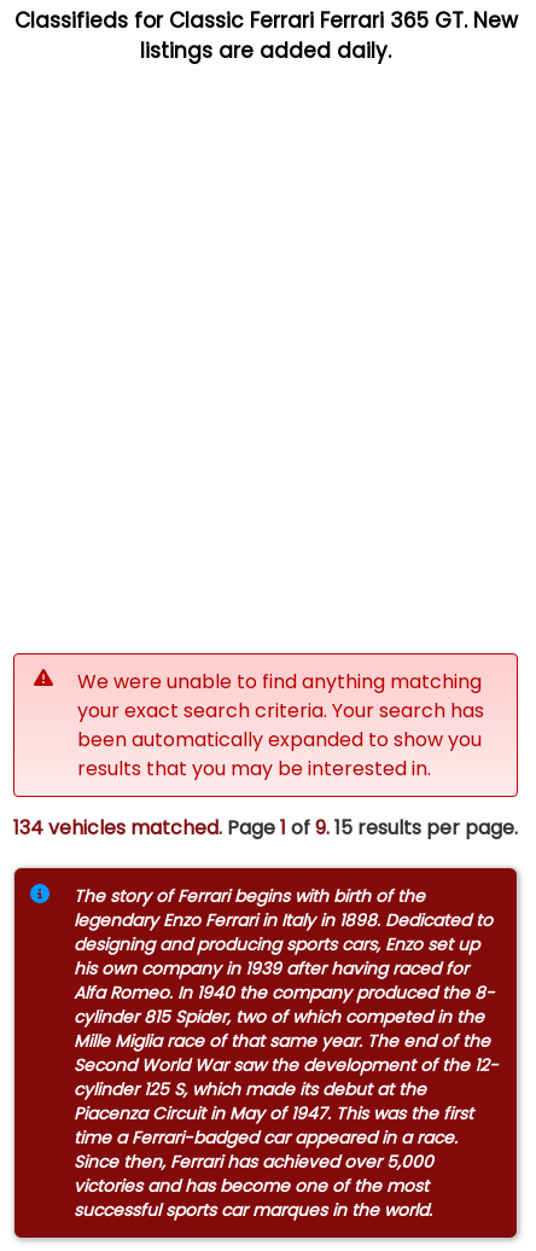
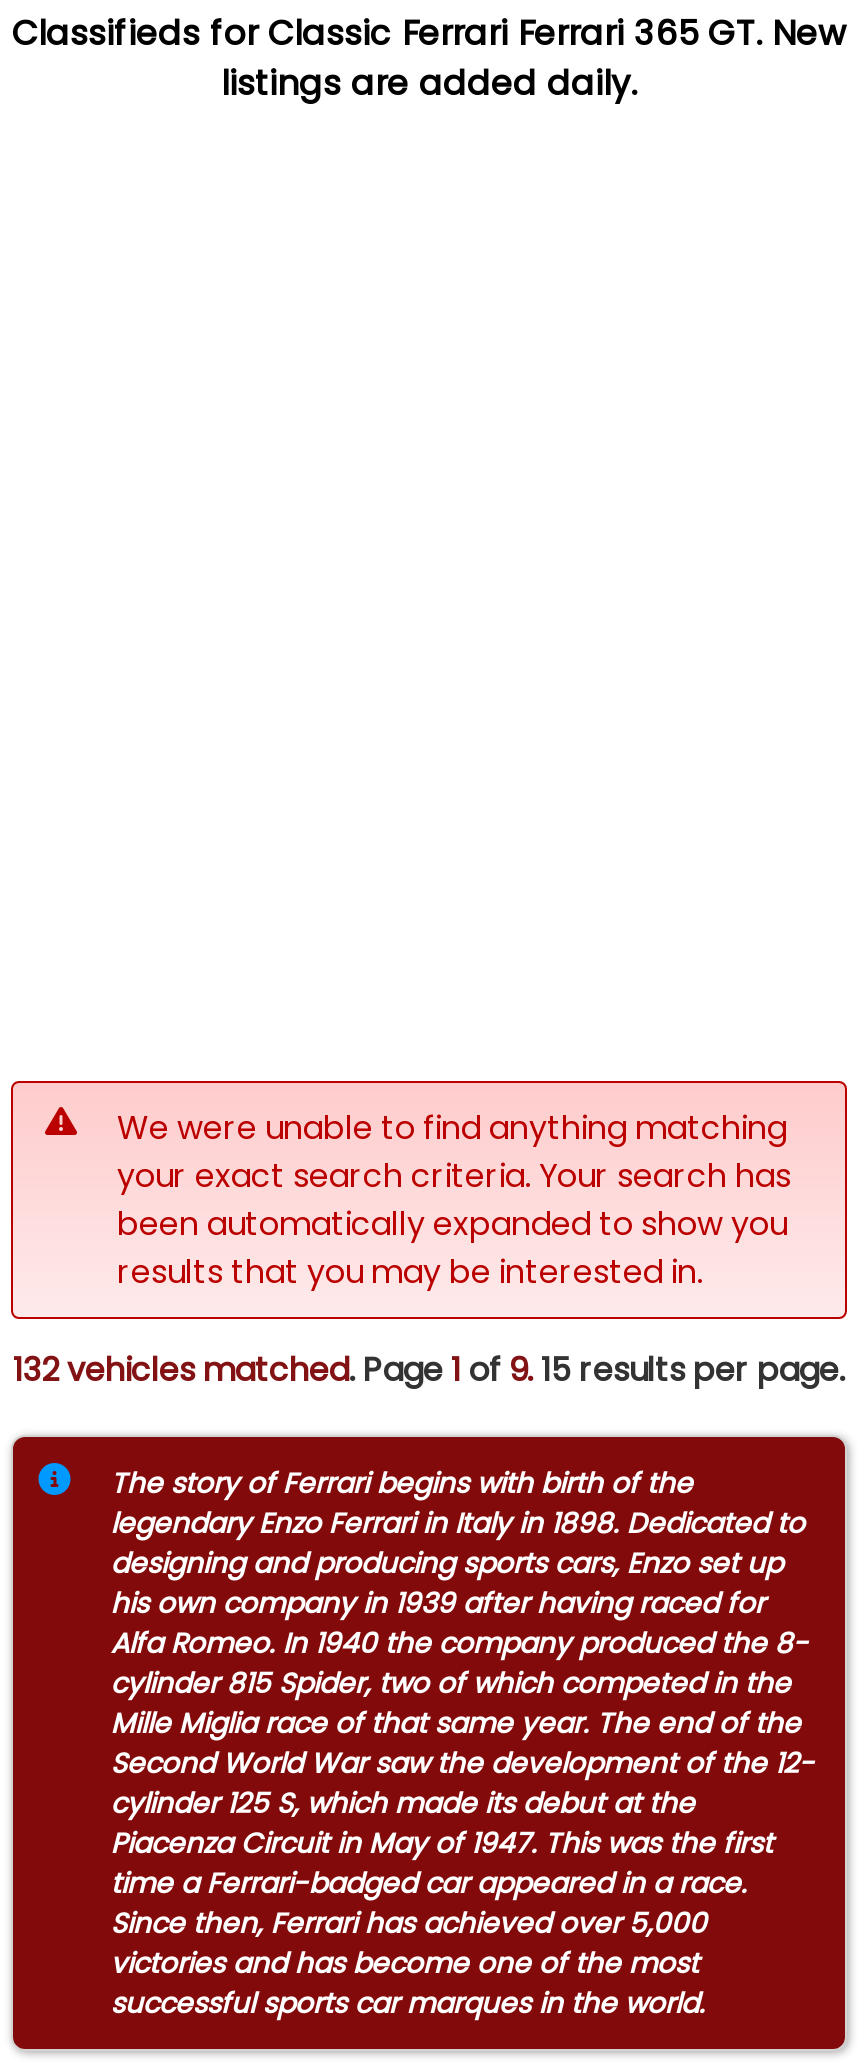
- 134 vehicles matched. Page 1 of 9. 15 results per page.
+ 132 vehicles matched. Page 1 of 9. 15 results per page.
